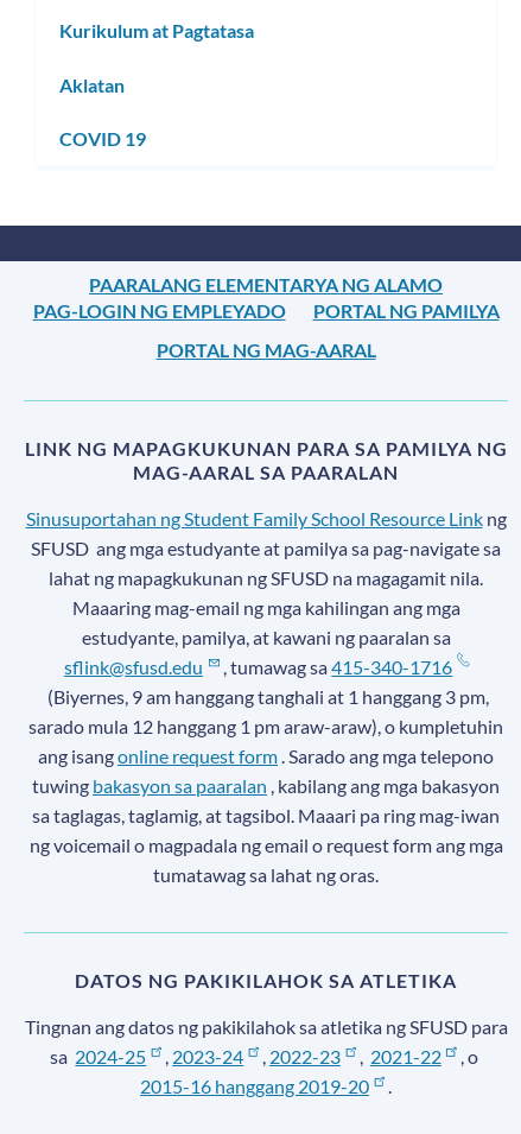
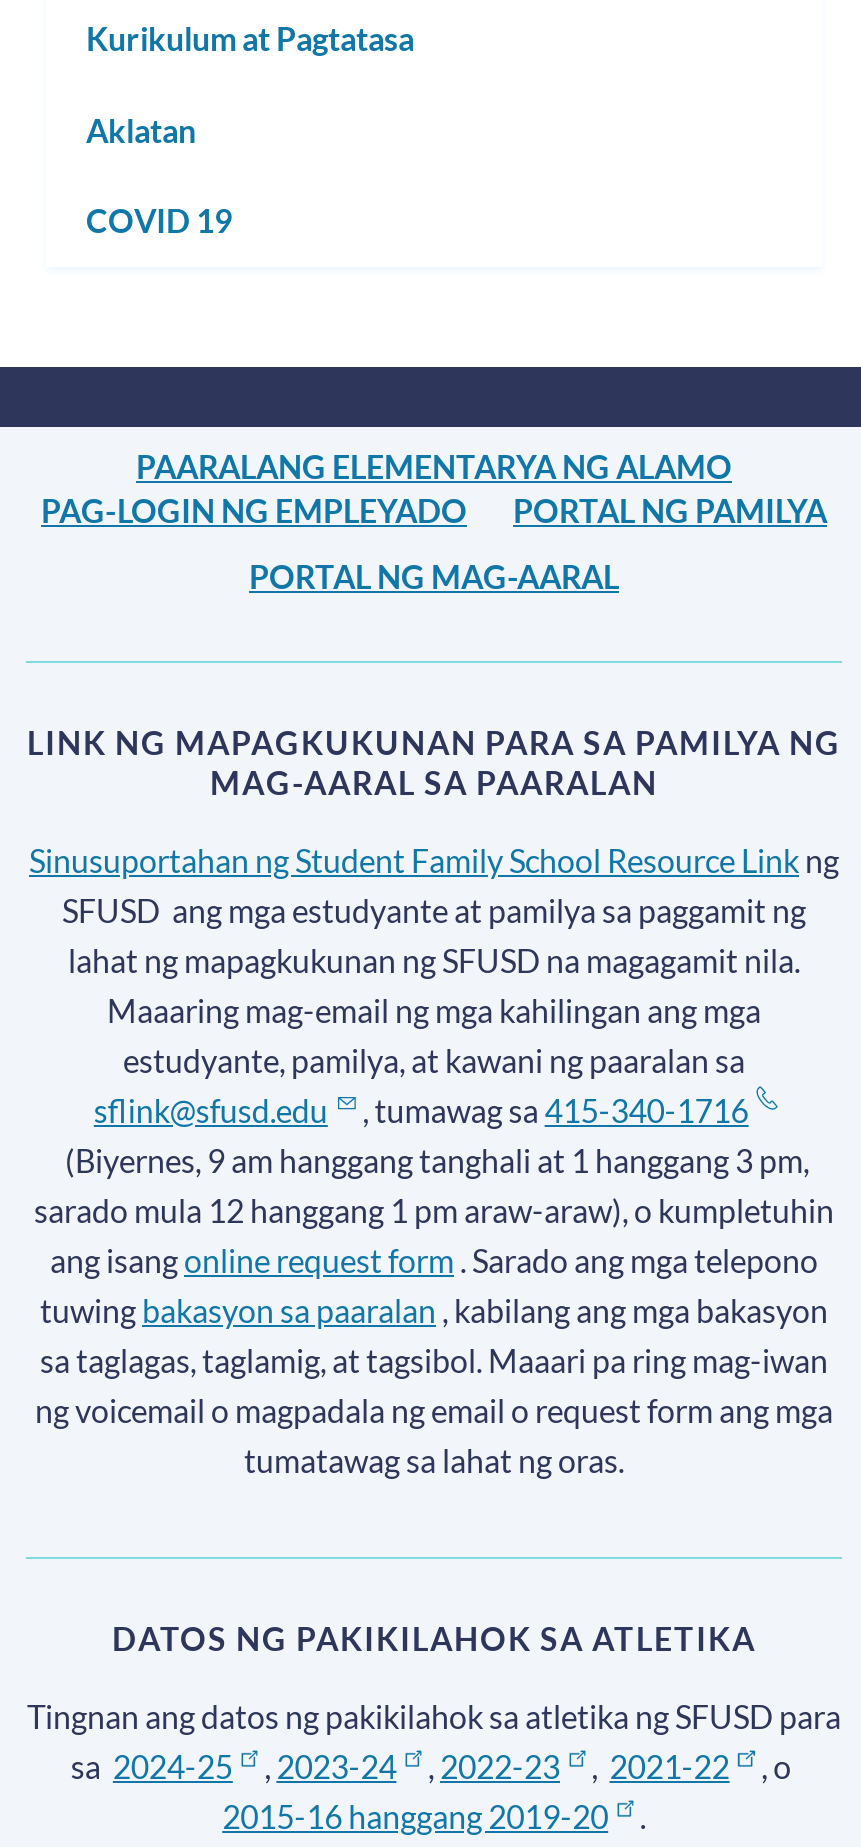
- SFUSD ang mga estudyante at pamilya sa pag-navigate sa
+ SFUSD ang mga estudyante at pamilya sa paggamit ng
